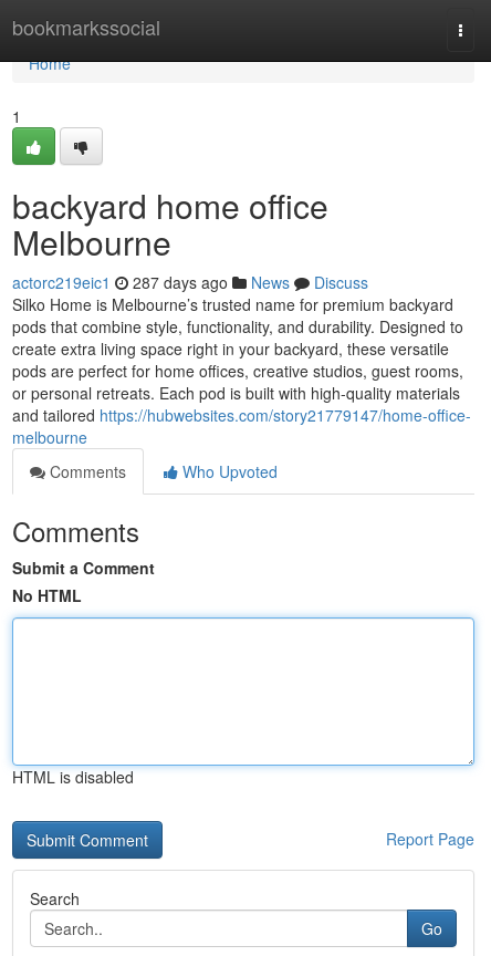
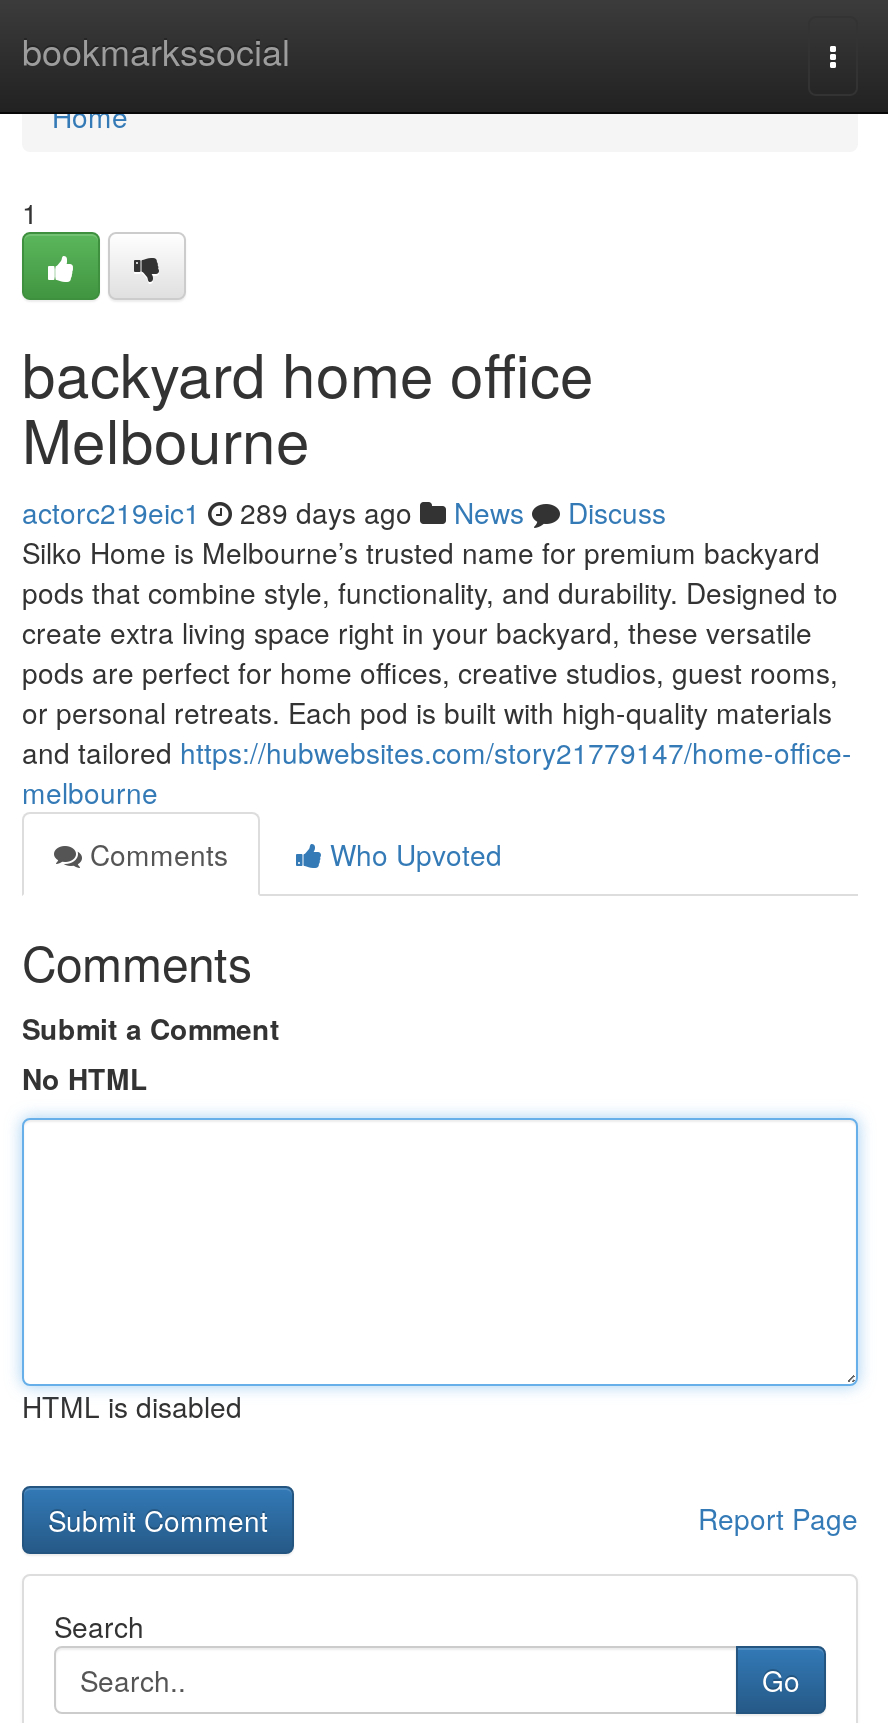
- actorc219eic1 287 days ago News Discuss
+ actorc219eic1 289 days ago News Discuss
